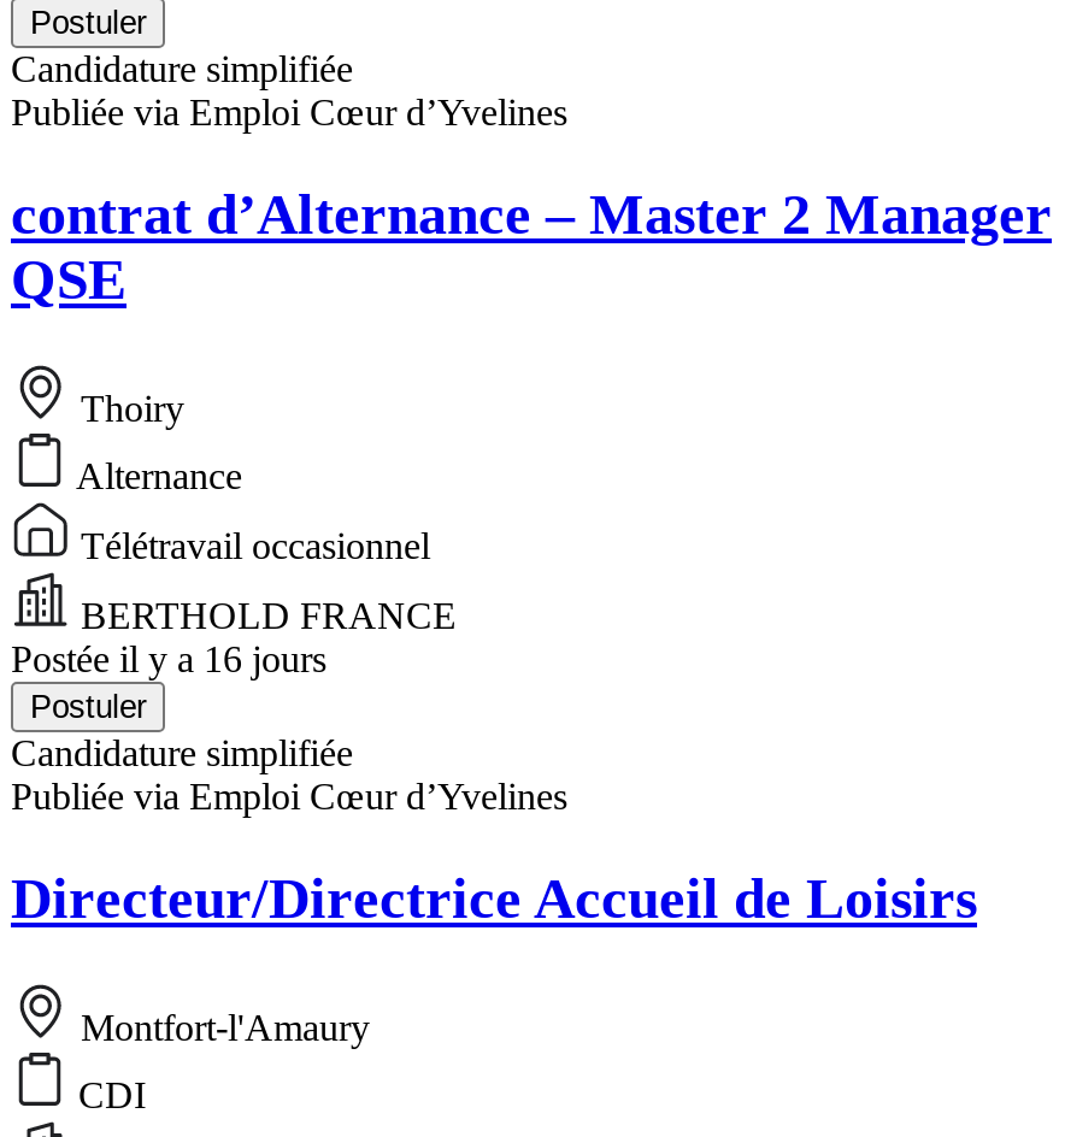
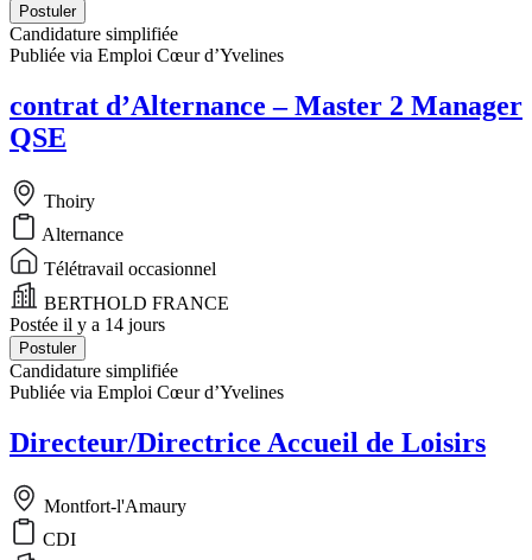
- Postée il y a 16 jours
+ Postée il y a 14 jours
